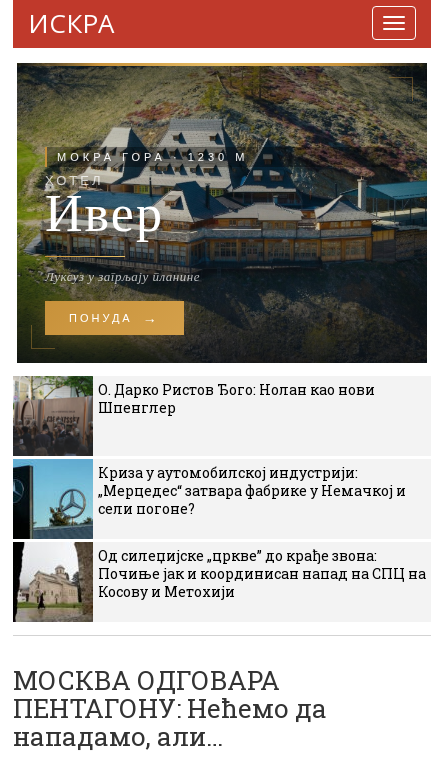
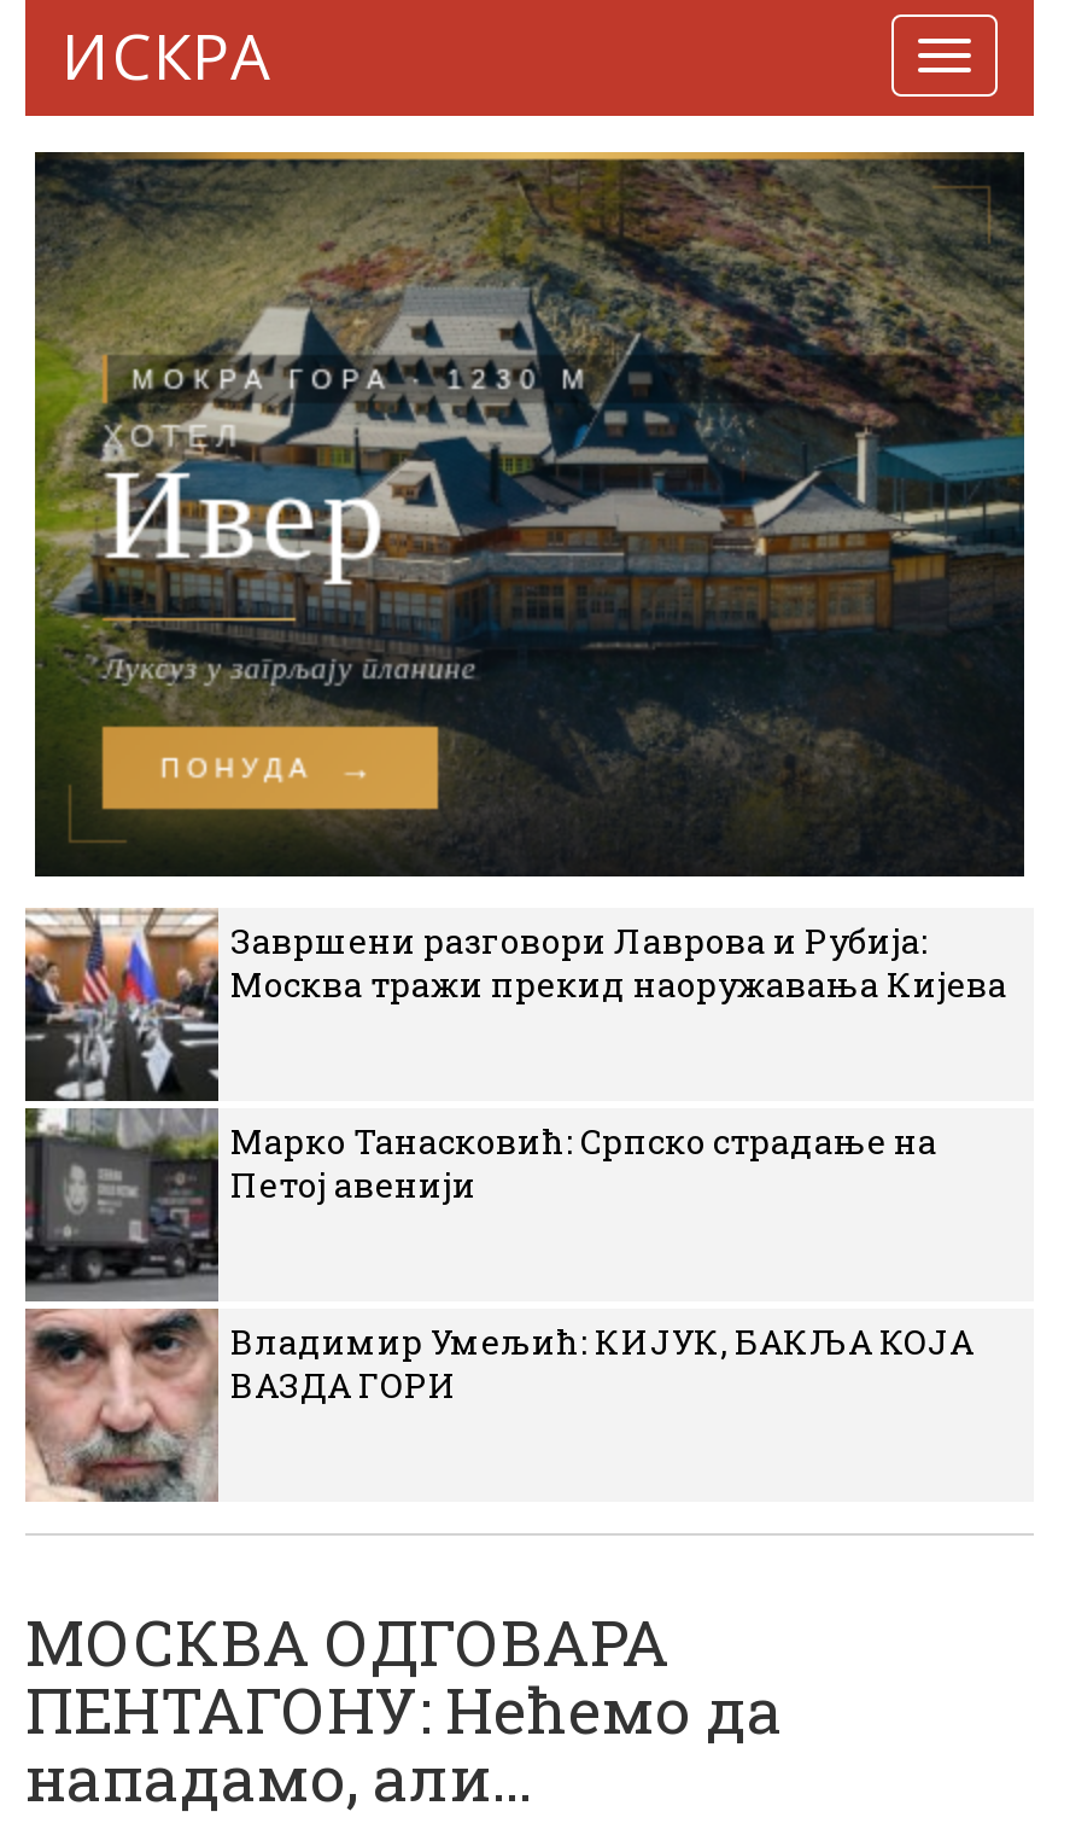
- [image]
- О. Дарко Ристов Ђого: Нолан као нови
- Шпенглер
+ [image]
+ Завршени разговори Лаврова и Рубија:
+ Москва тражи прекид наоружавања Кијева

- Криза у аутомобилској индустрији:
- „Мерцедес“ затвара фабрике у Немачкој и
- сели погоне?
+ Марко Танасковић: Српско страдање на
+ Петој авенији

- Од силеџијске „цркве” до крађе звона:
- Почиње јак и координисан напад на СПЦ на
- Косову и Метохији
+ Владимир Умељић: КИЈУК, БАКЉА КОЈА
+ ВАЗДА ГОРИ
